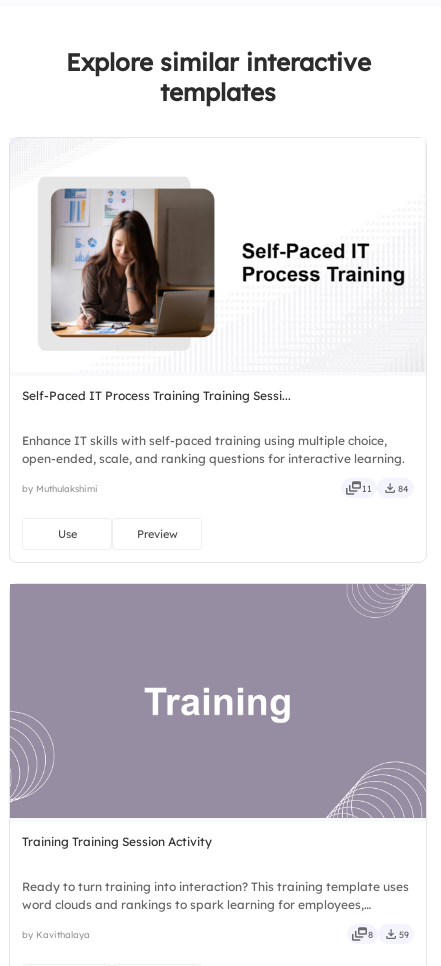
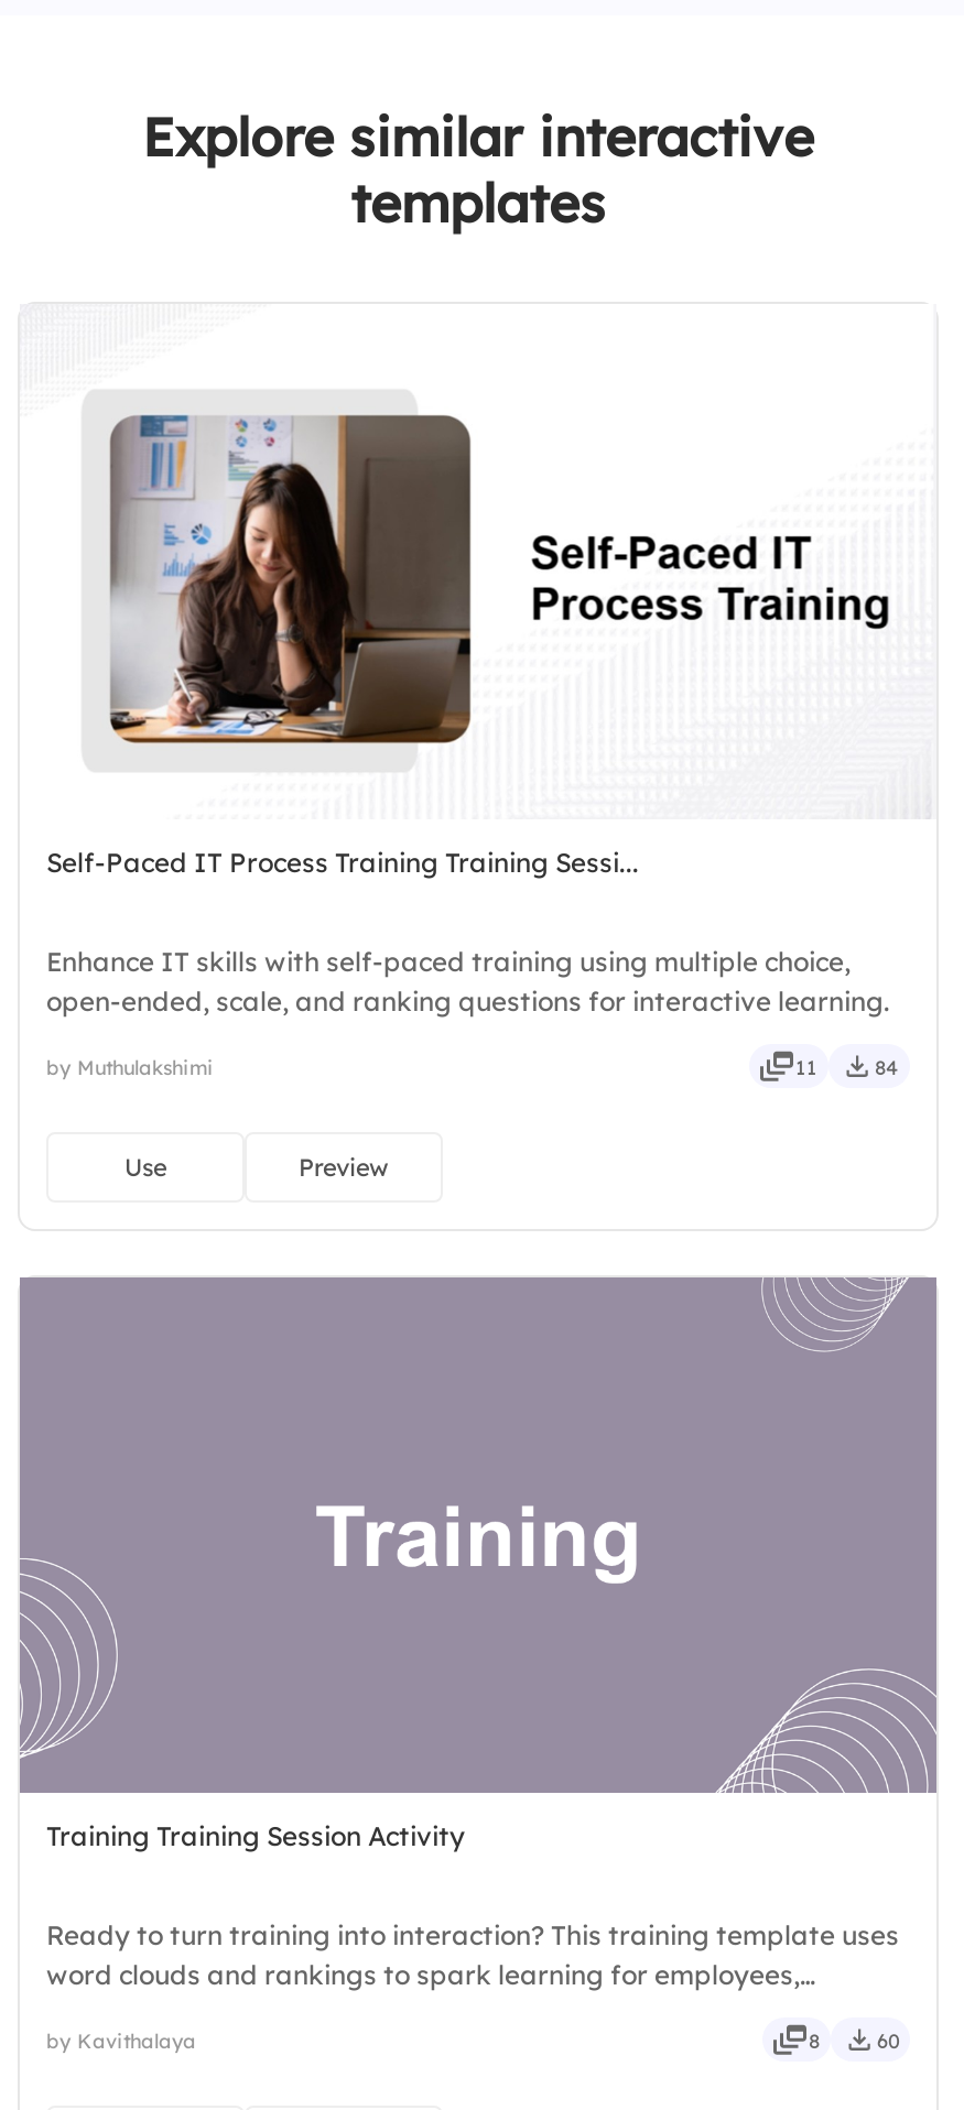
- 59
+ 60
